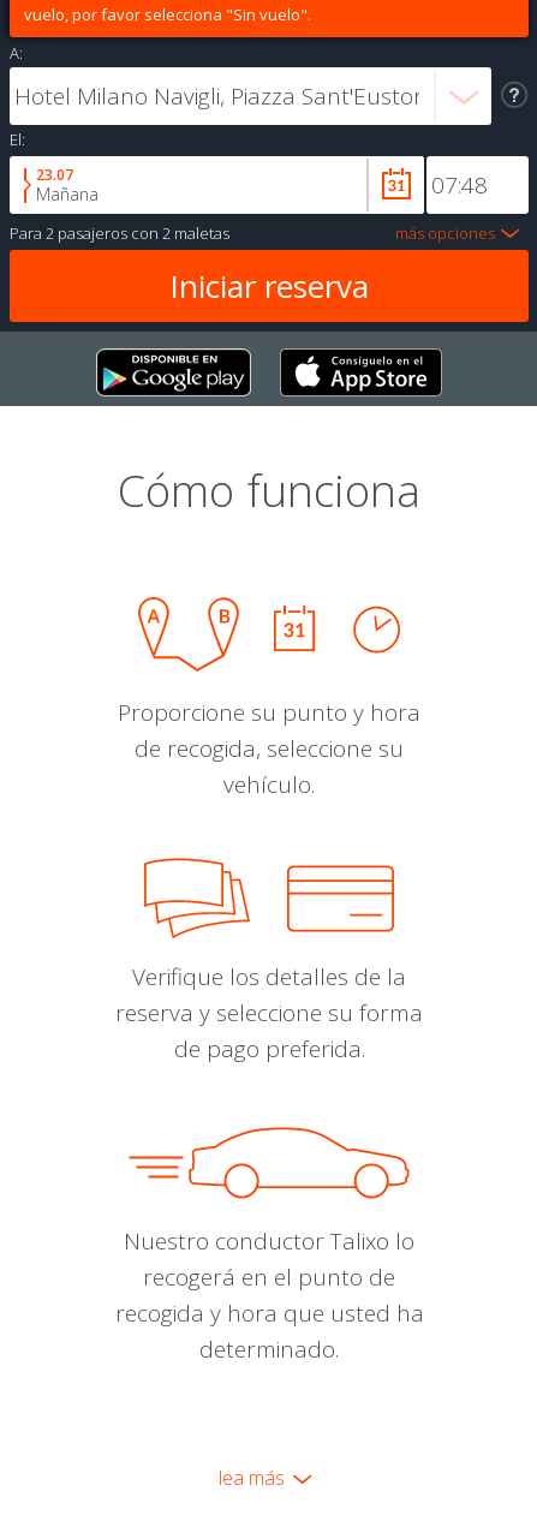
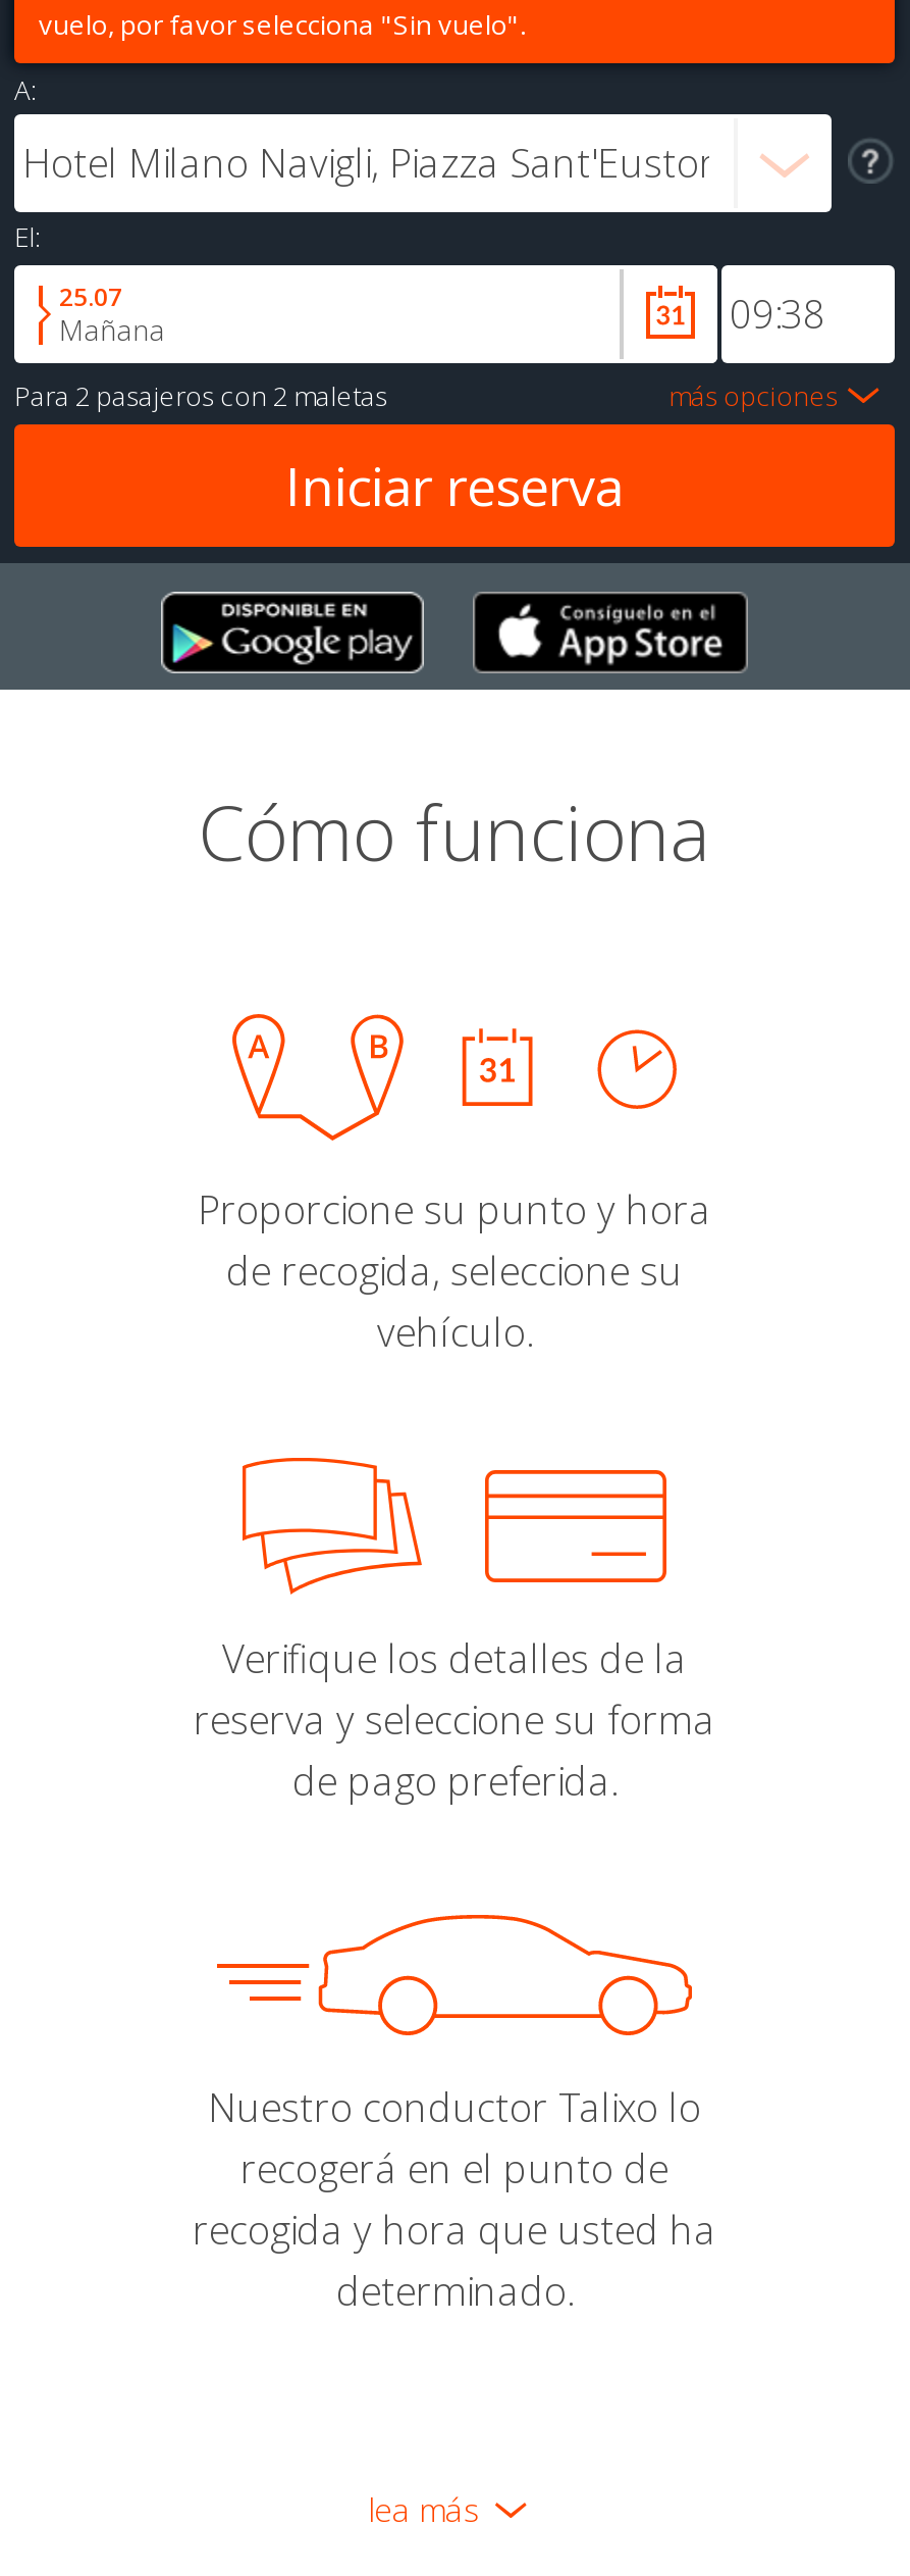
- 23.07
+ 25.07
